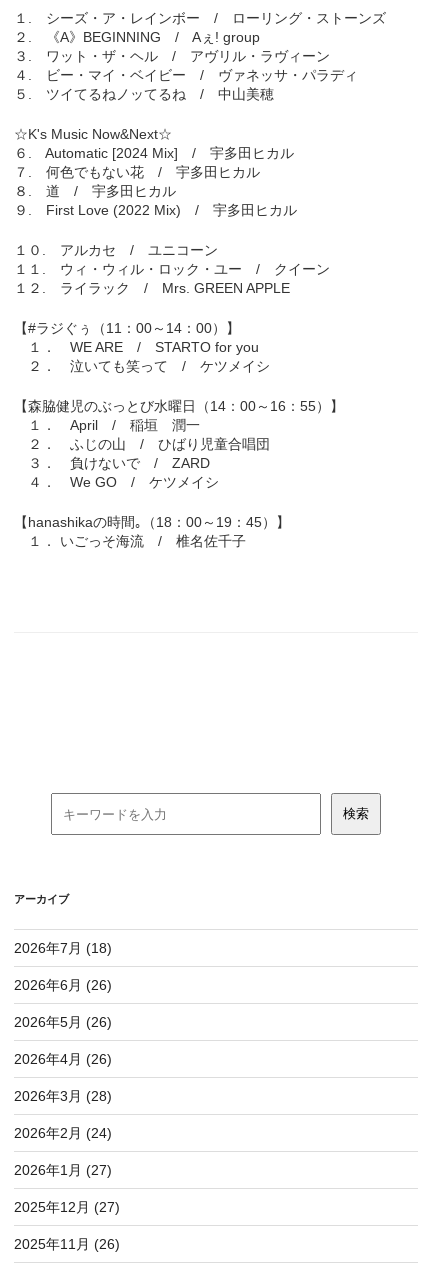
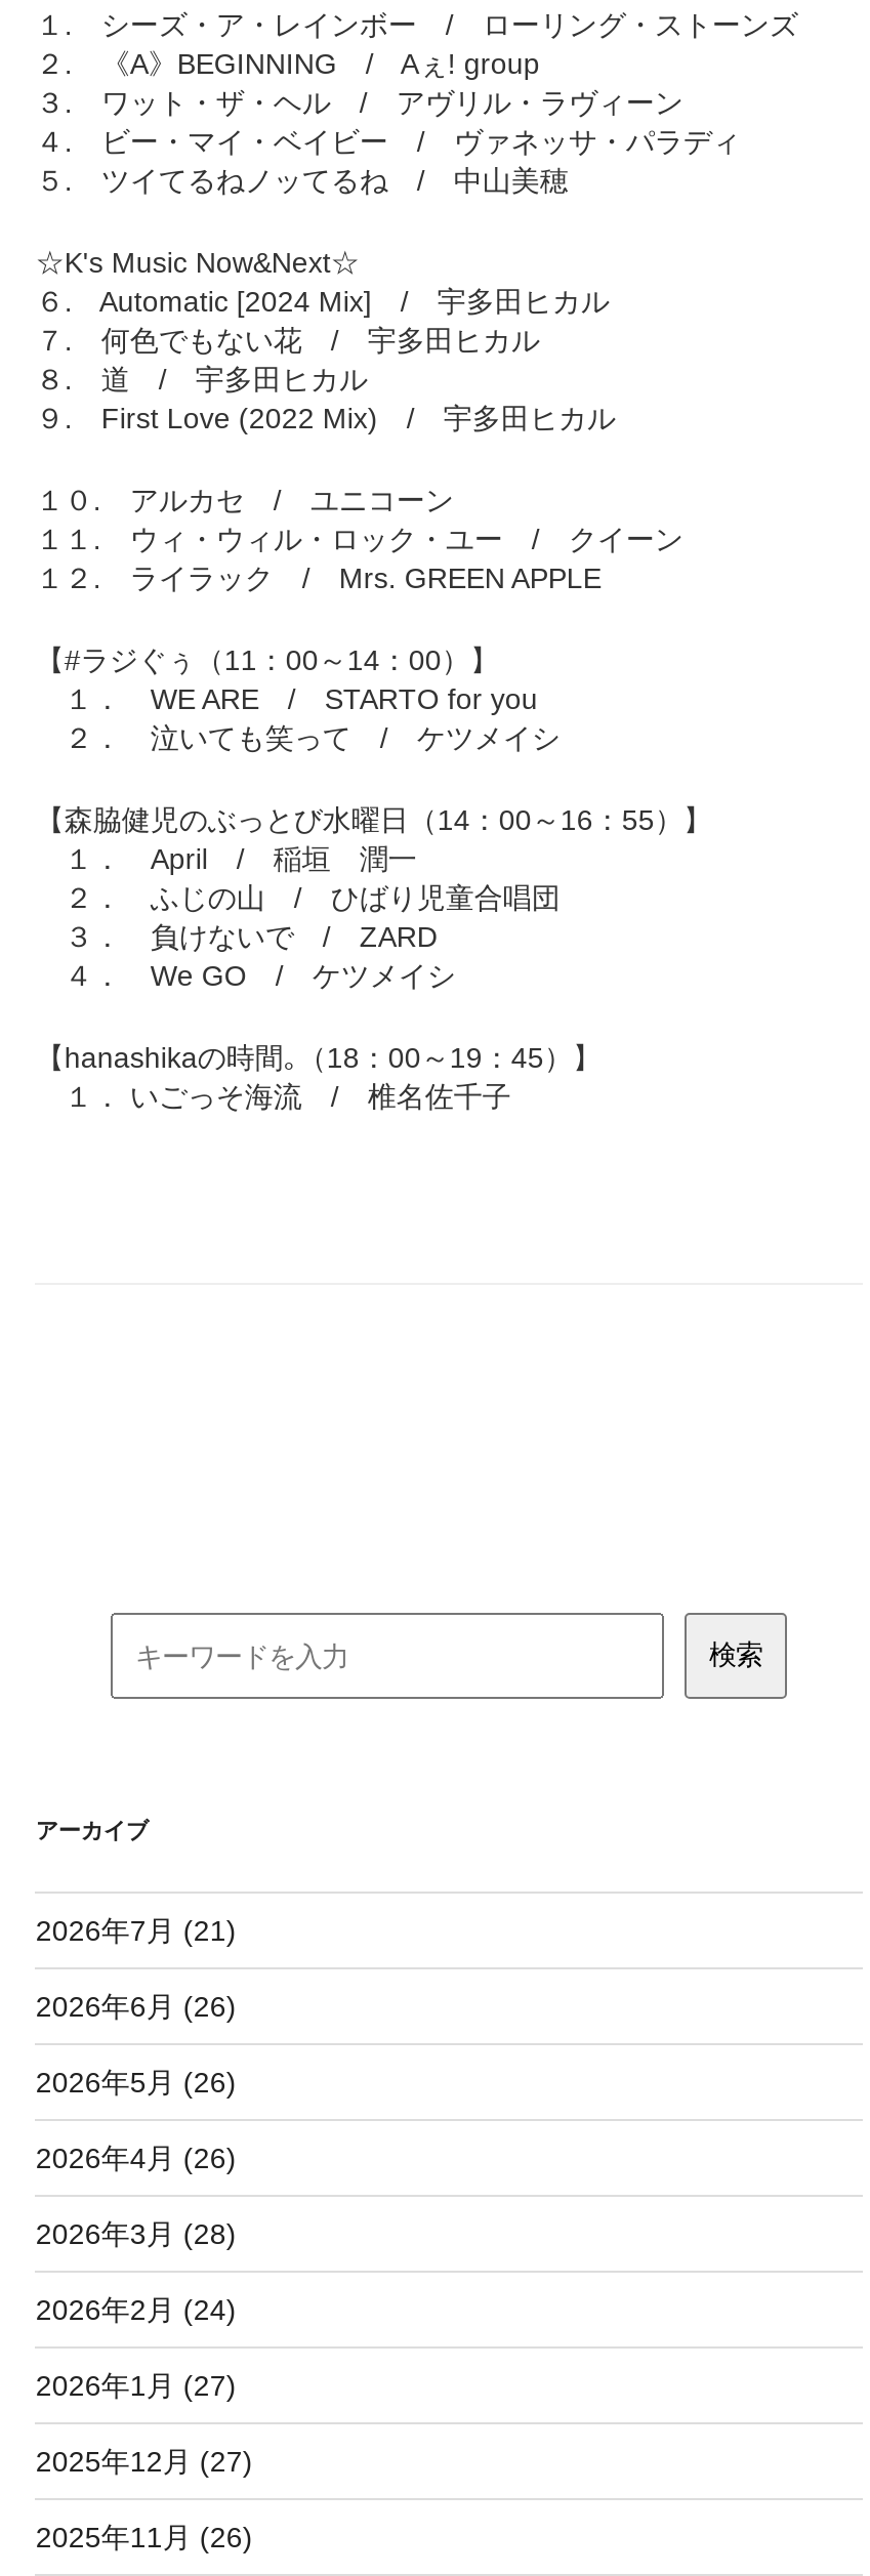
- 2026年7月 (18)
+ 2026年7月 (21)
